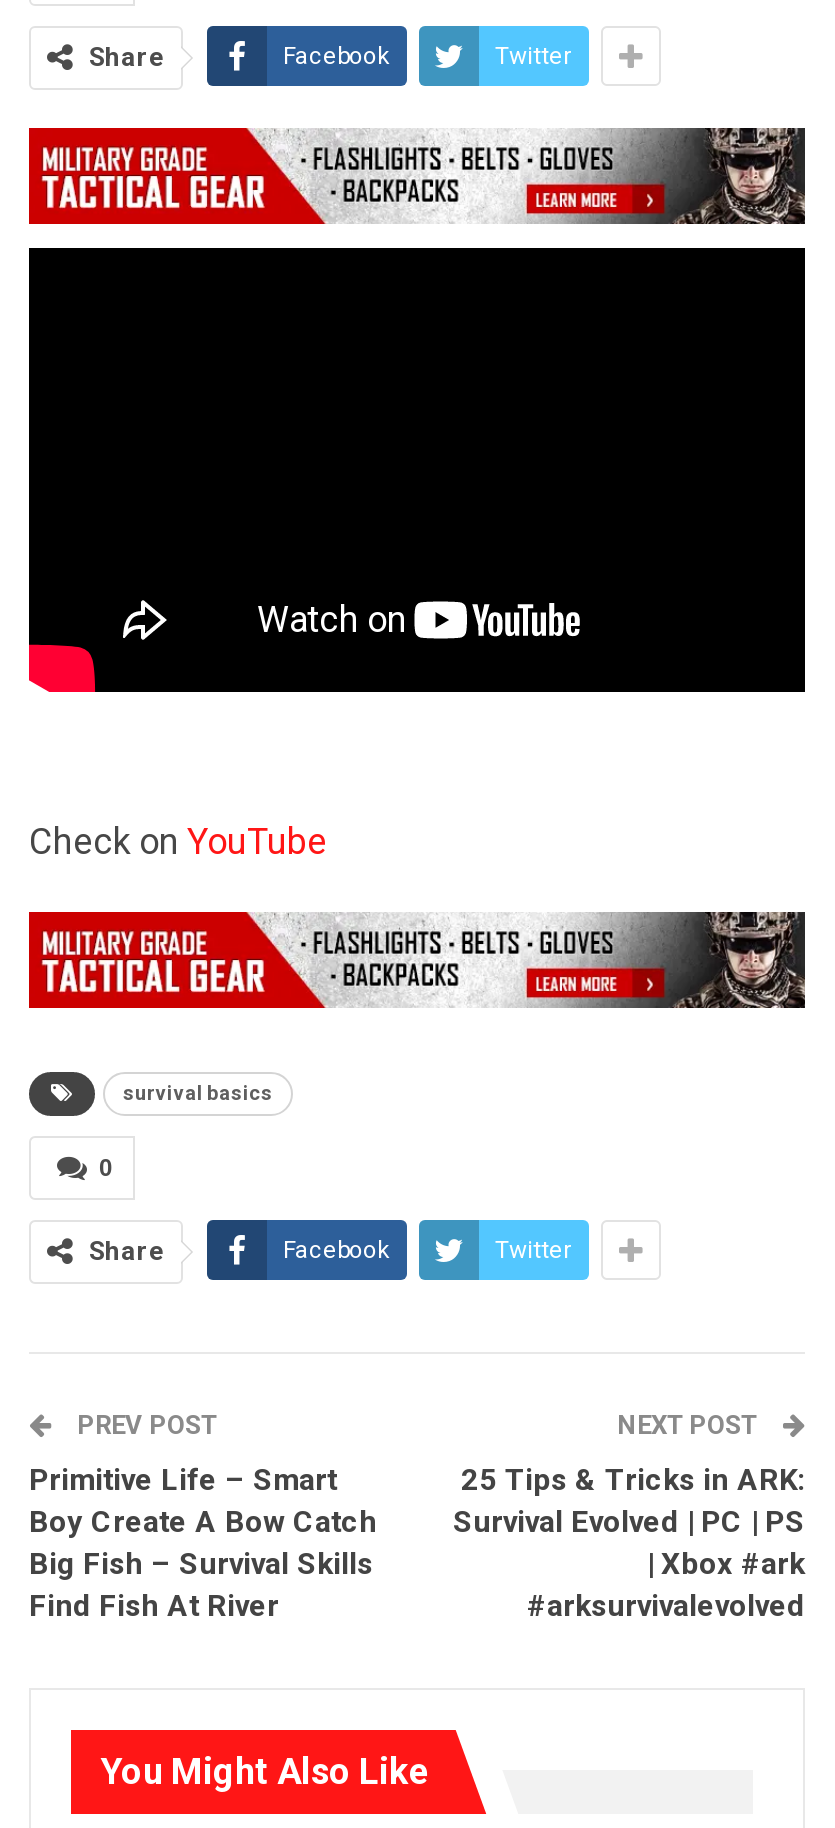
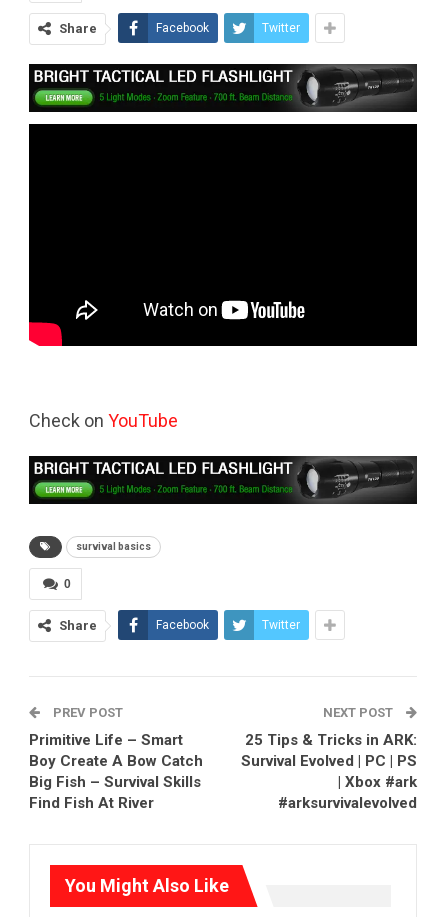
- [image]
+ [image]

- [image]
+ [image]
